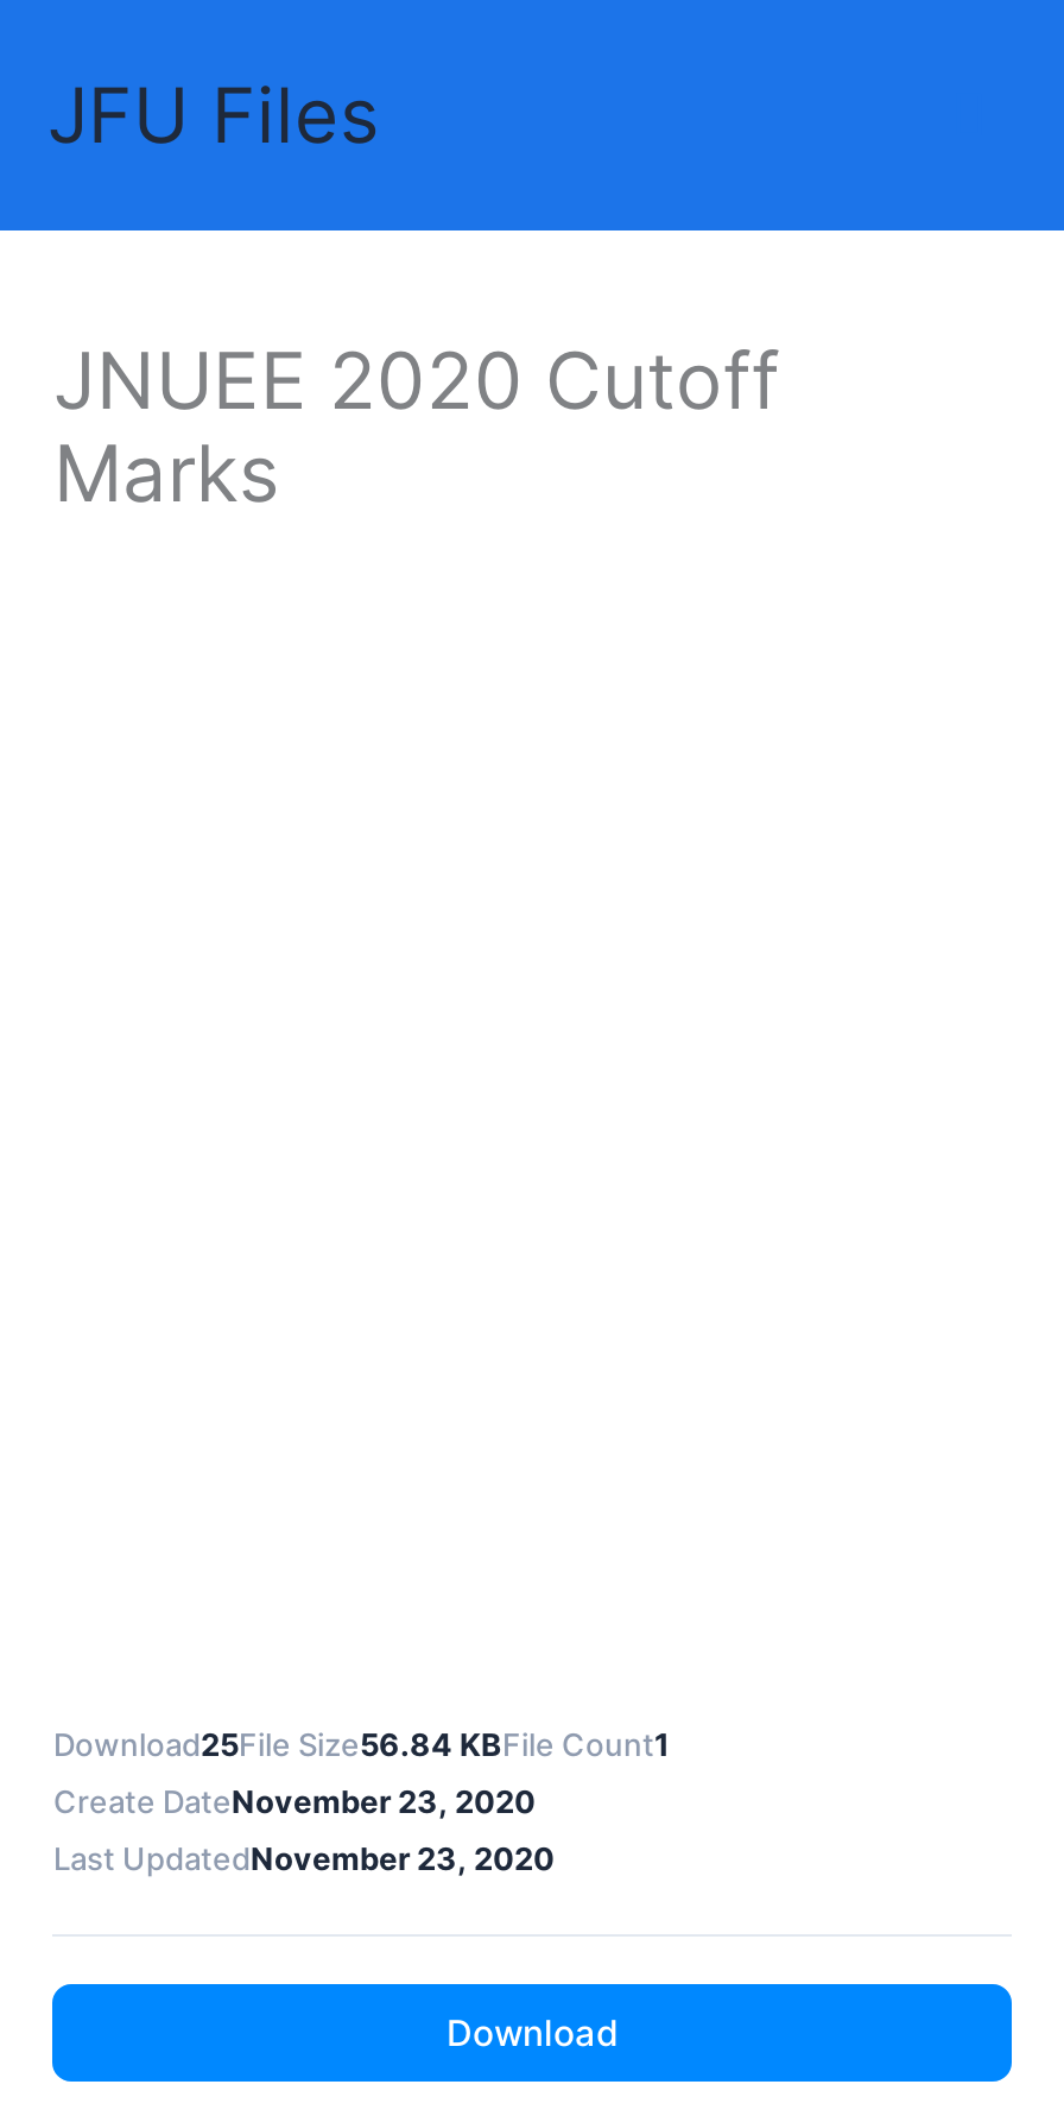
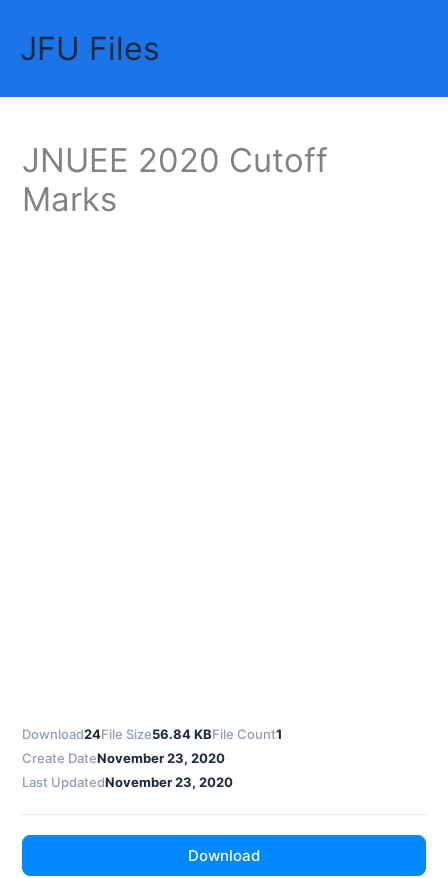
- Download25File Size56.84 KBFile Count1
+ Download24File Size56.84 KBFile Count1
